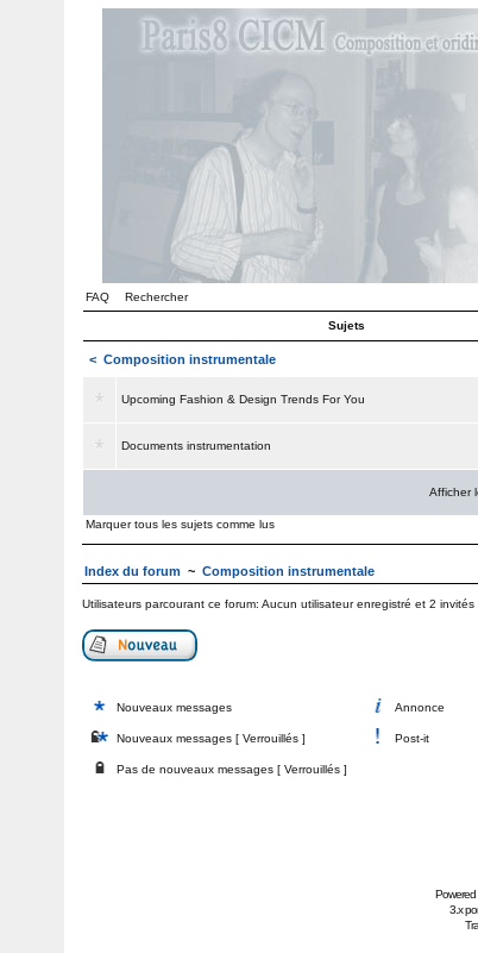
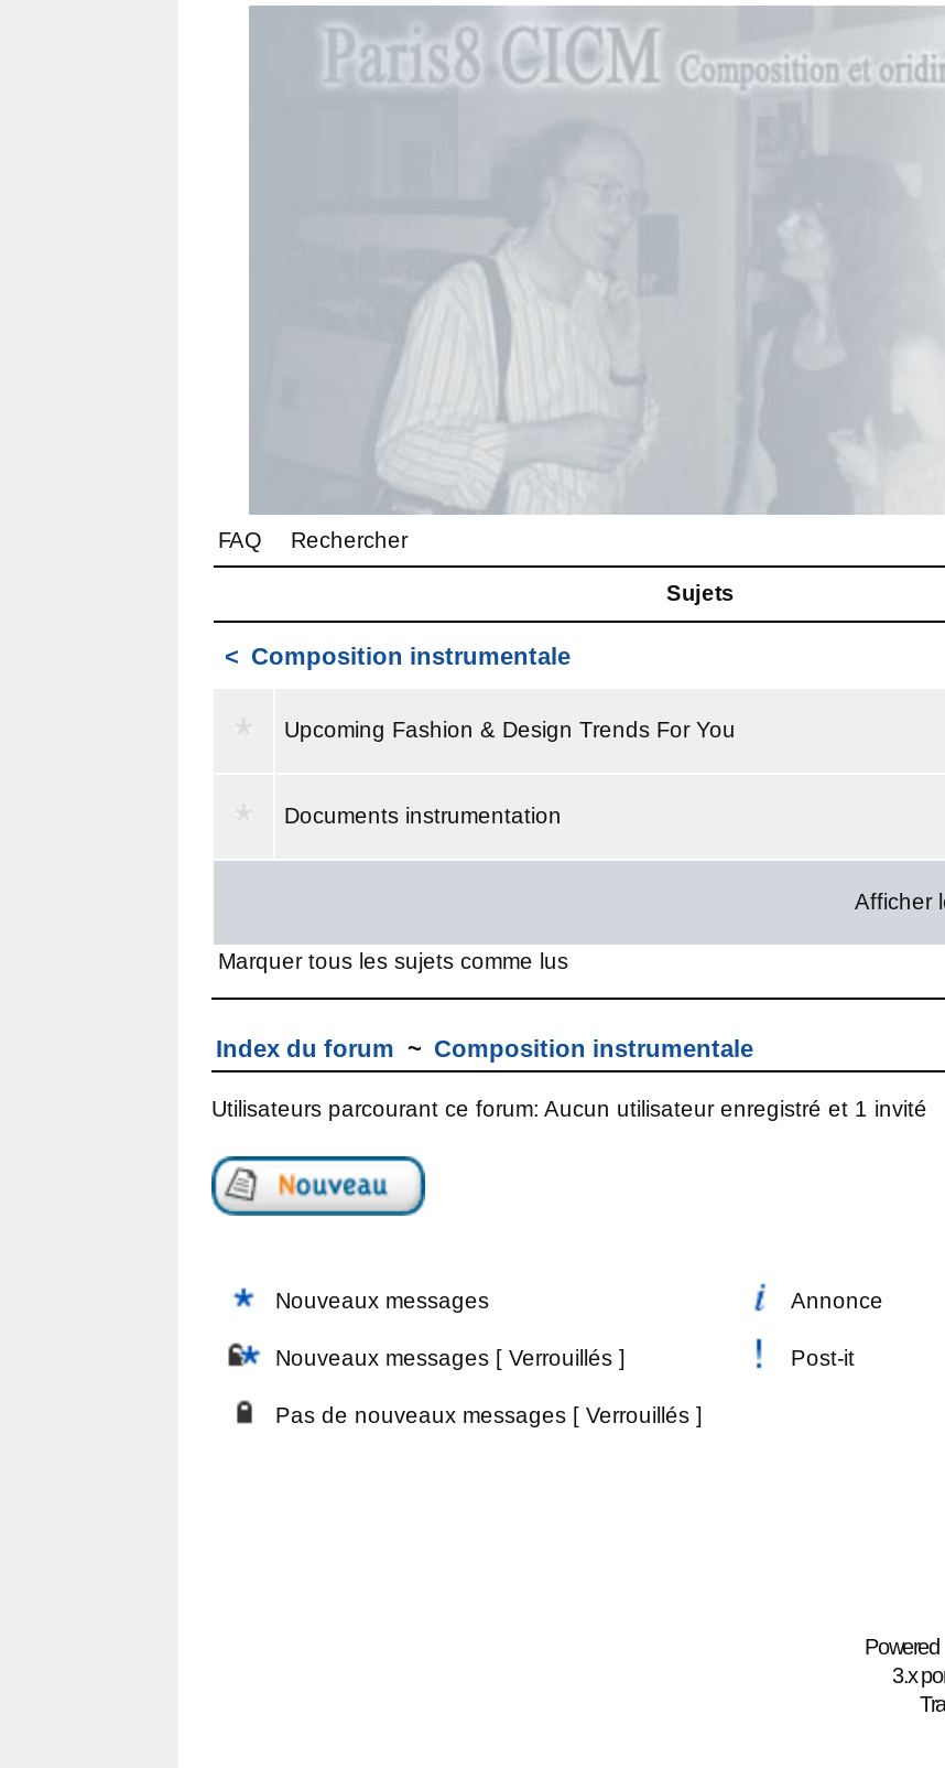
- Utilisateurs parcourant ce forum: Aucun utilisateur enregistré et 2 invités
+ Utilisateurs parcourant ce forum: Aucun utilisateur enregistré et 1 invité
